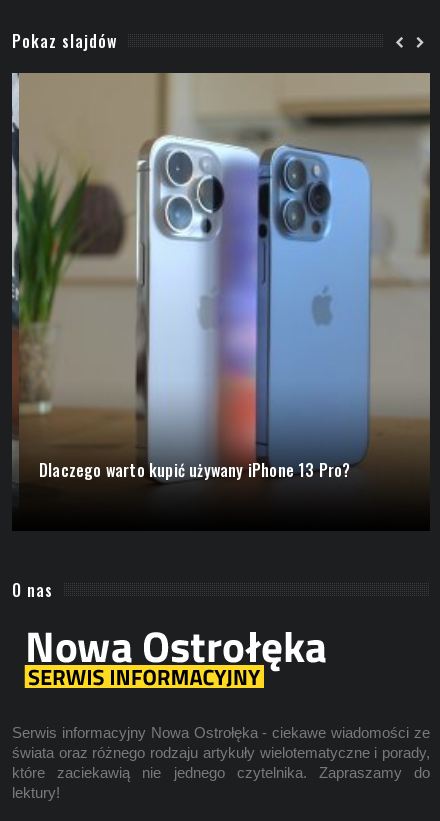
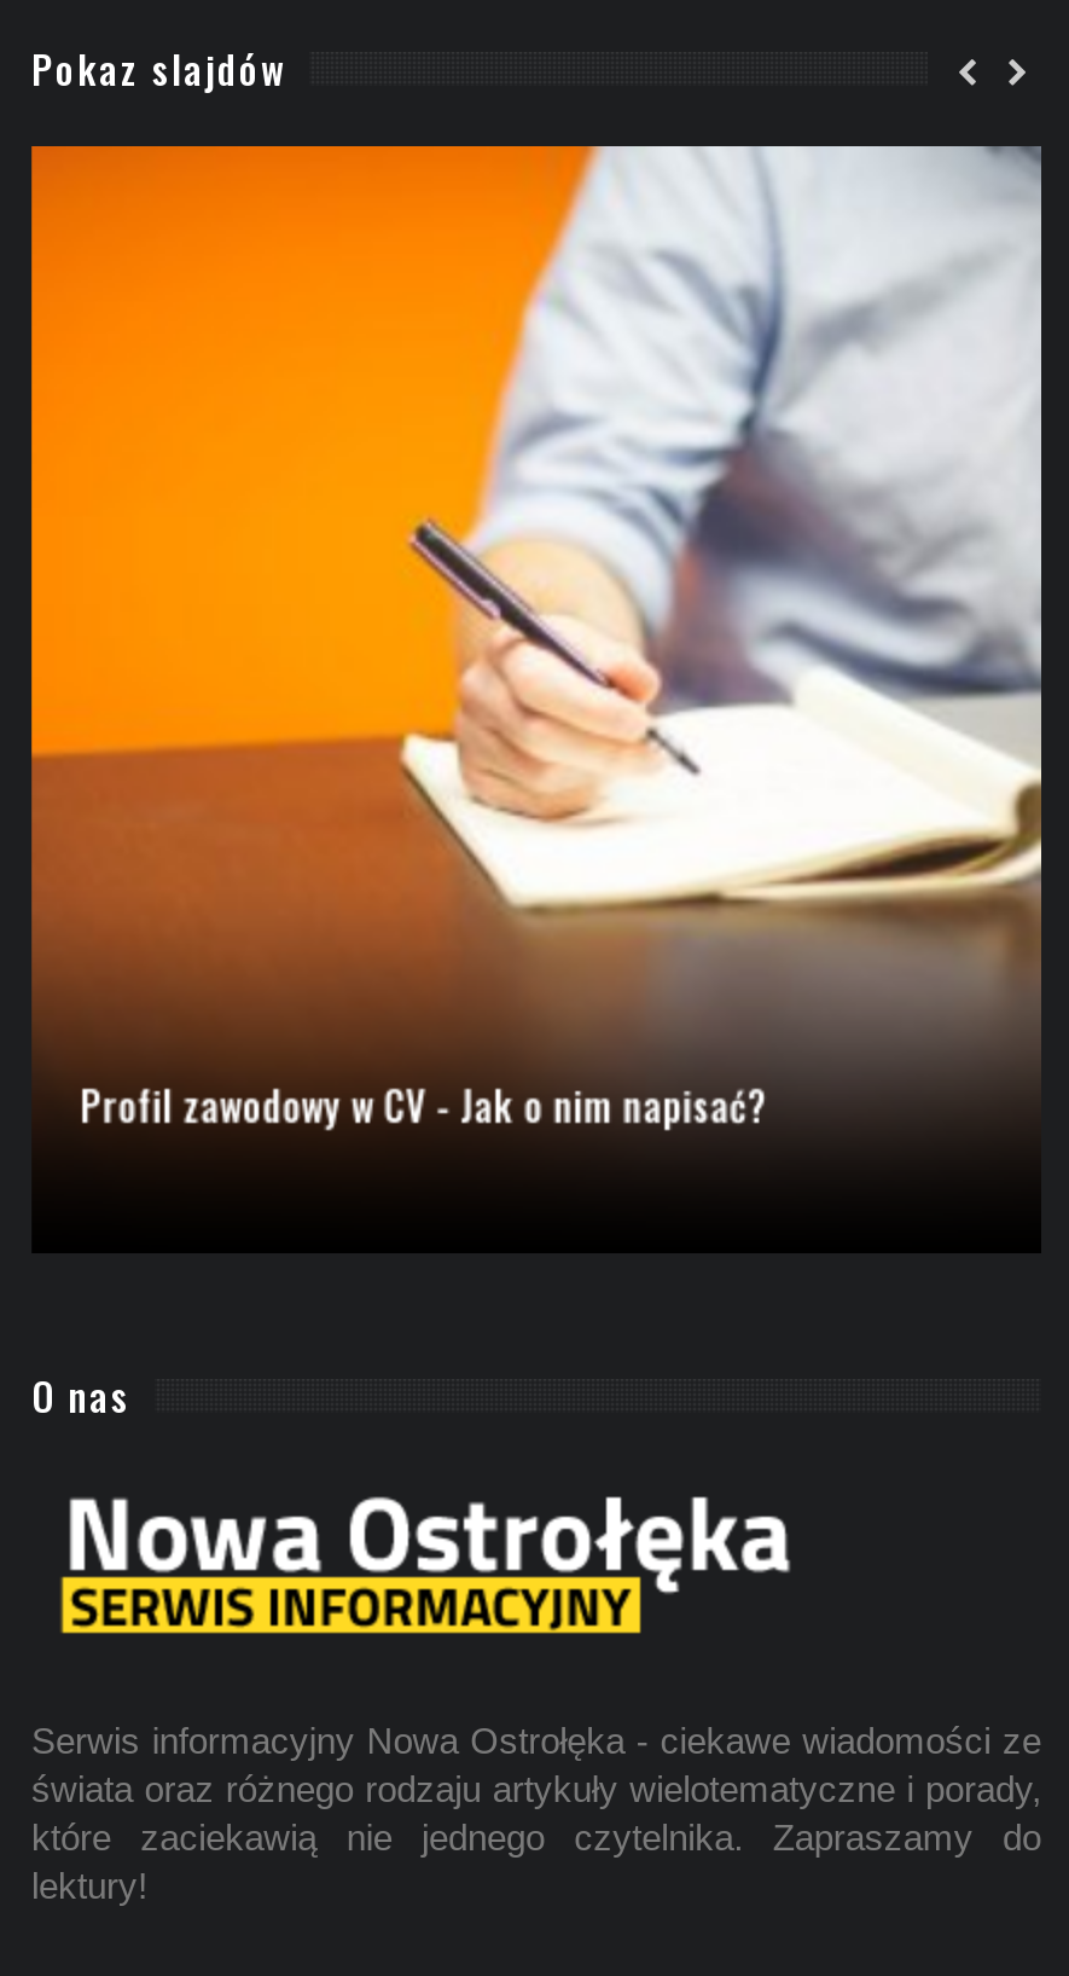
- [image]
- Dlaczego warto kupić używany iPhone 13 Pro?
+ [image]
+ Profil zawodowy w CV - Jak o nim napisać?
